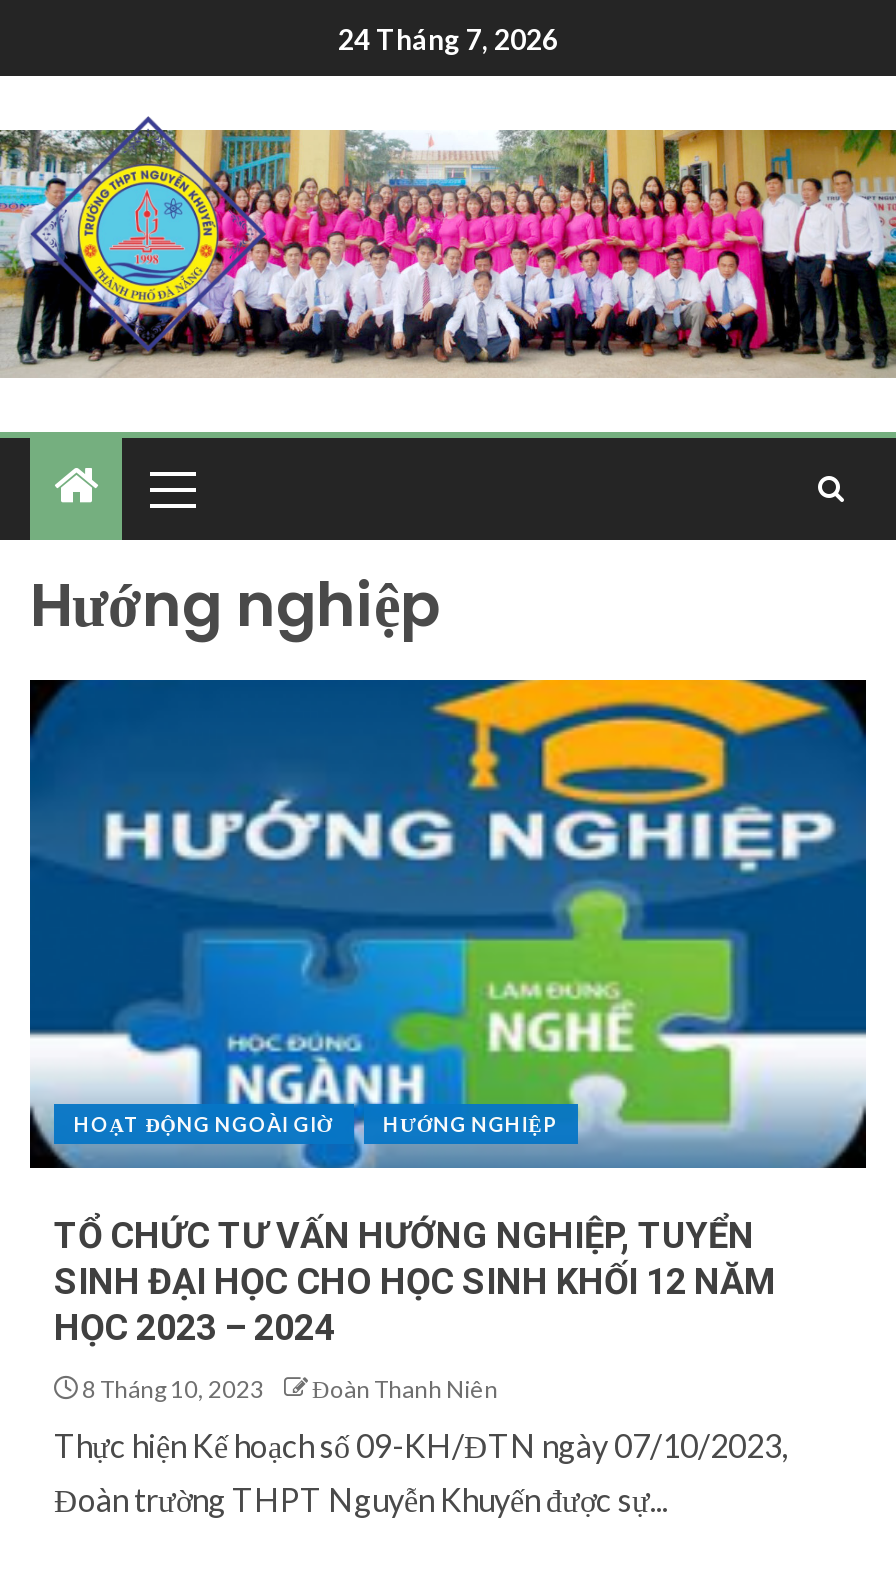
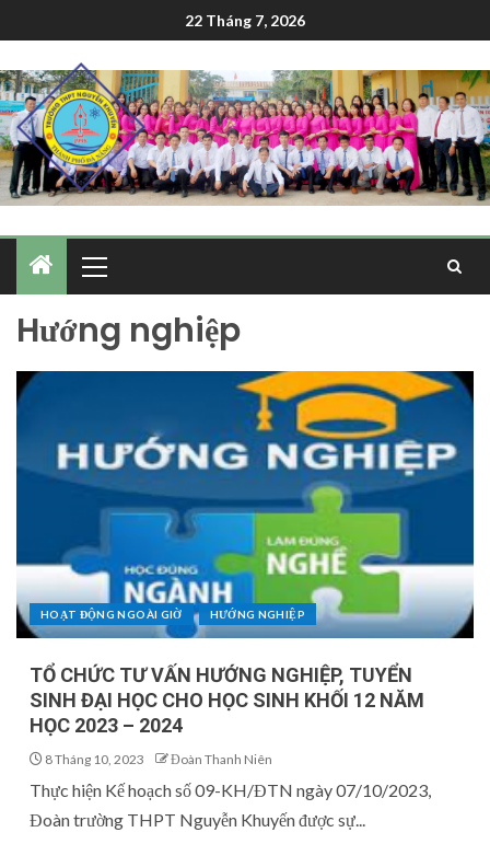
- 24 Tháng 7, 2026
+ 22 Tháng 7, 2026
